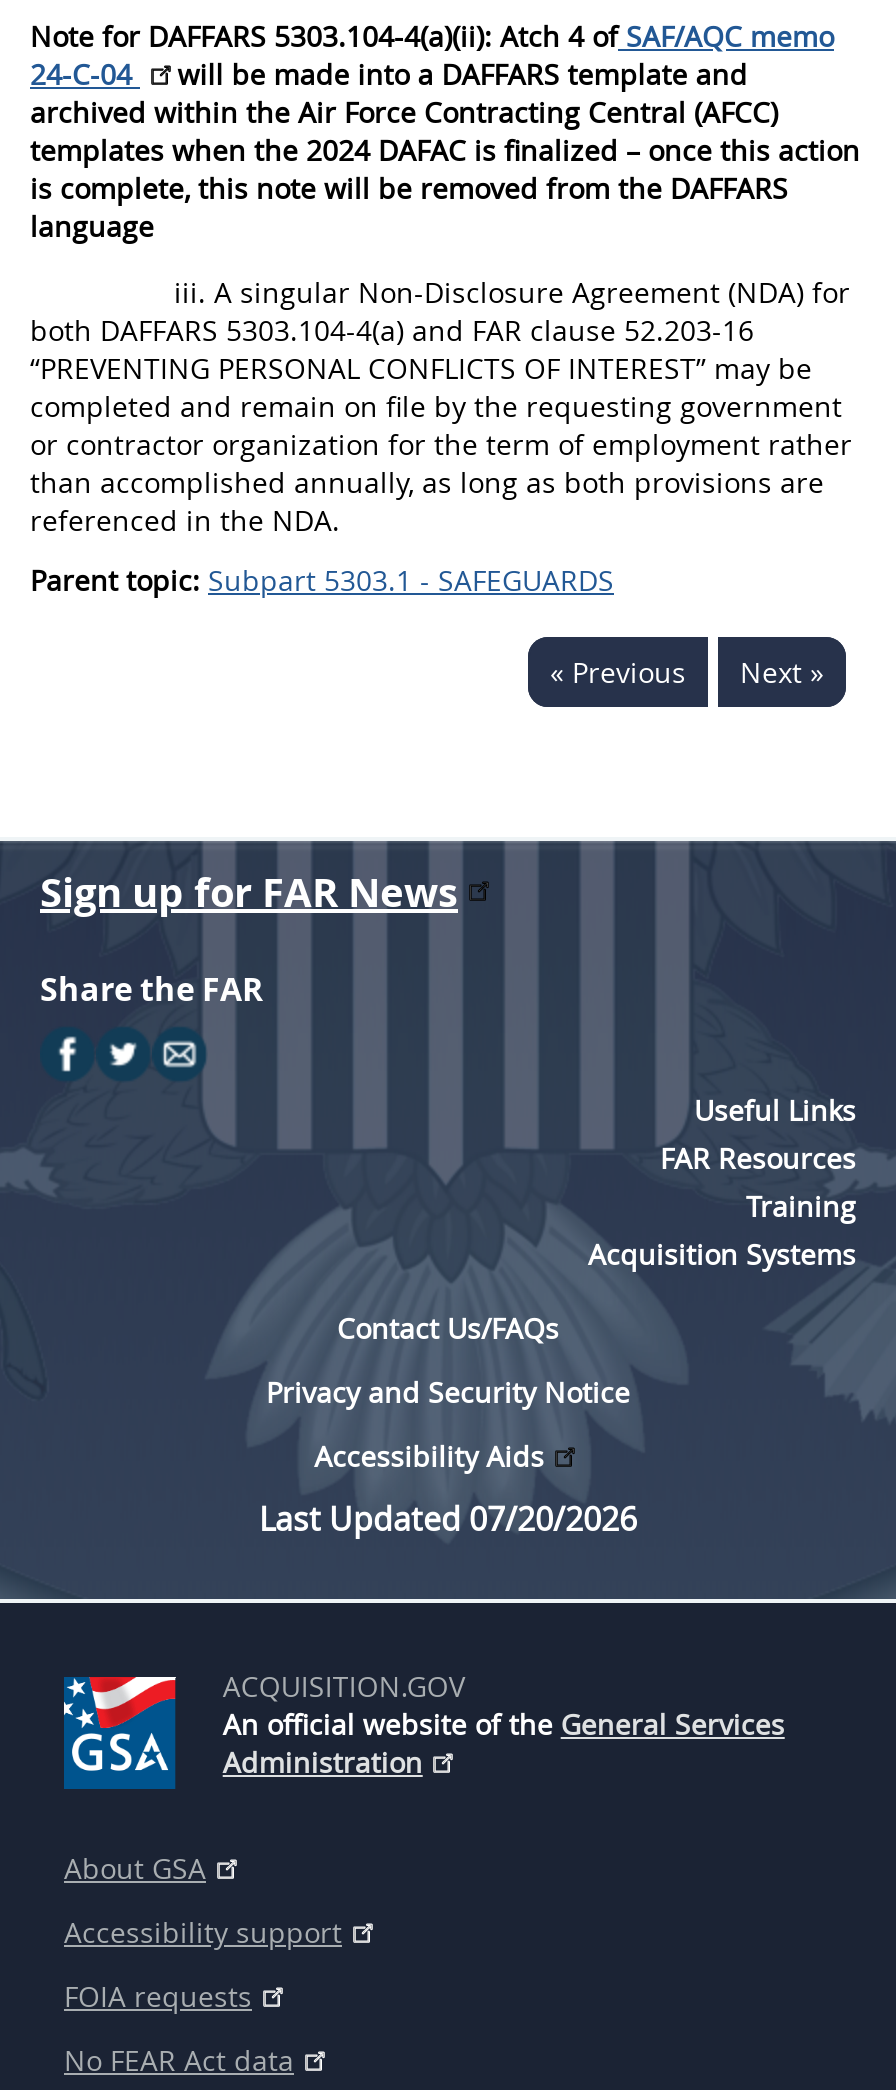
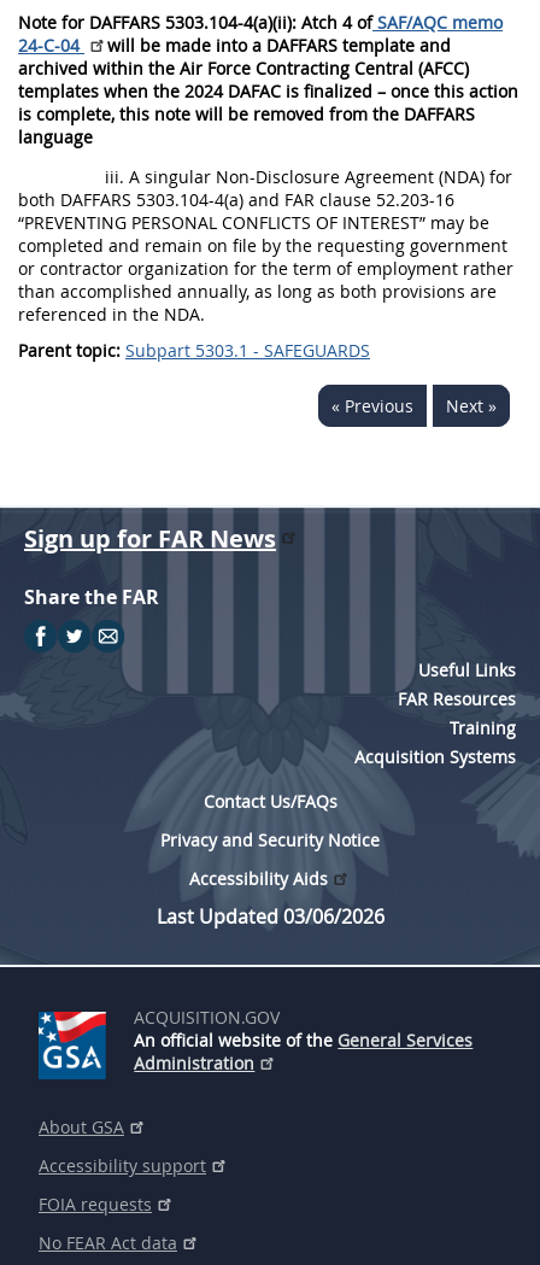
- Last Updated 07/20/2026
+ Last Updated 03/06/2026
